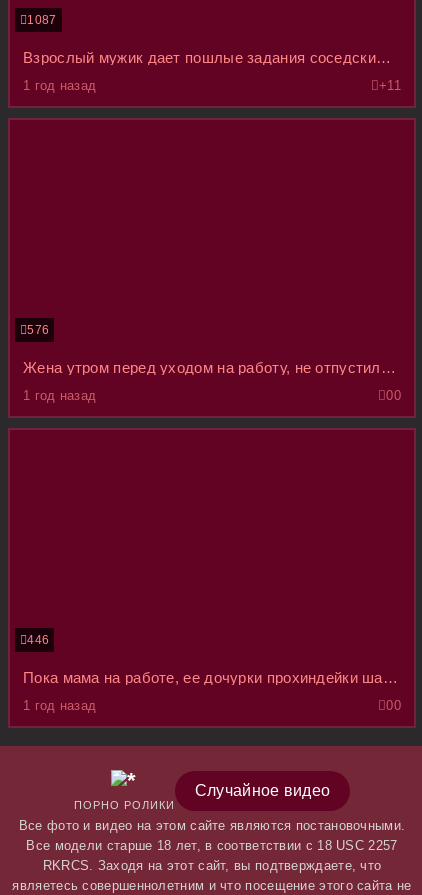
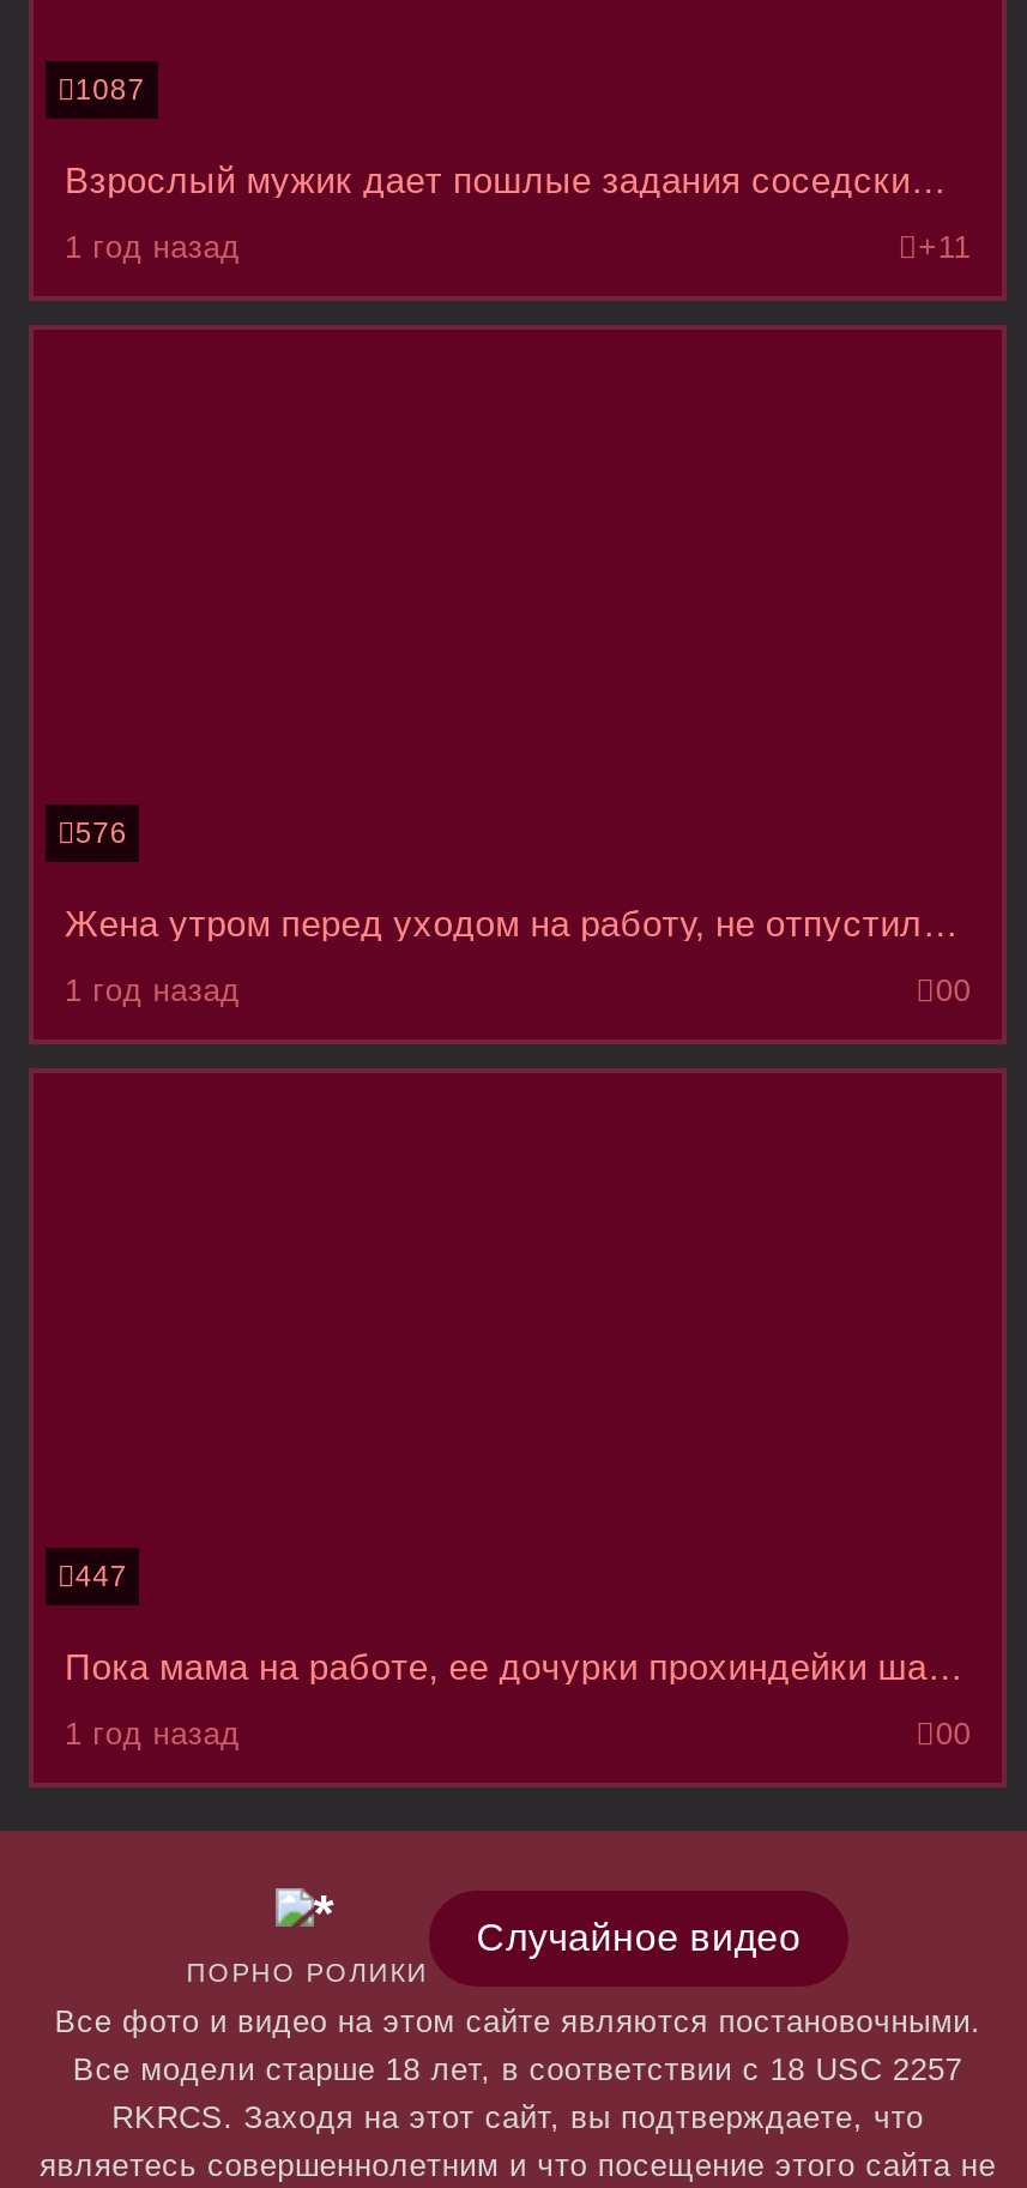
- 446
+ 447
